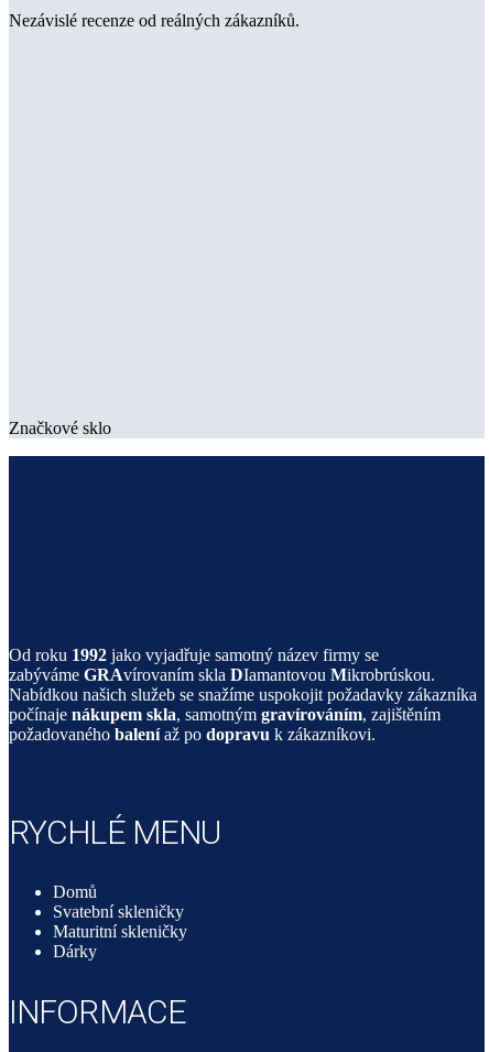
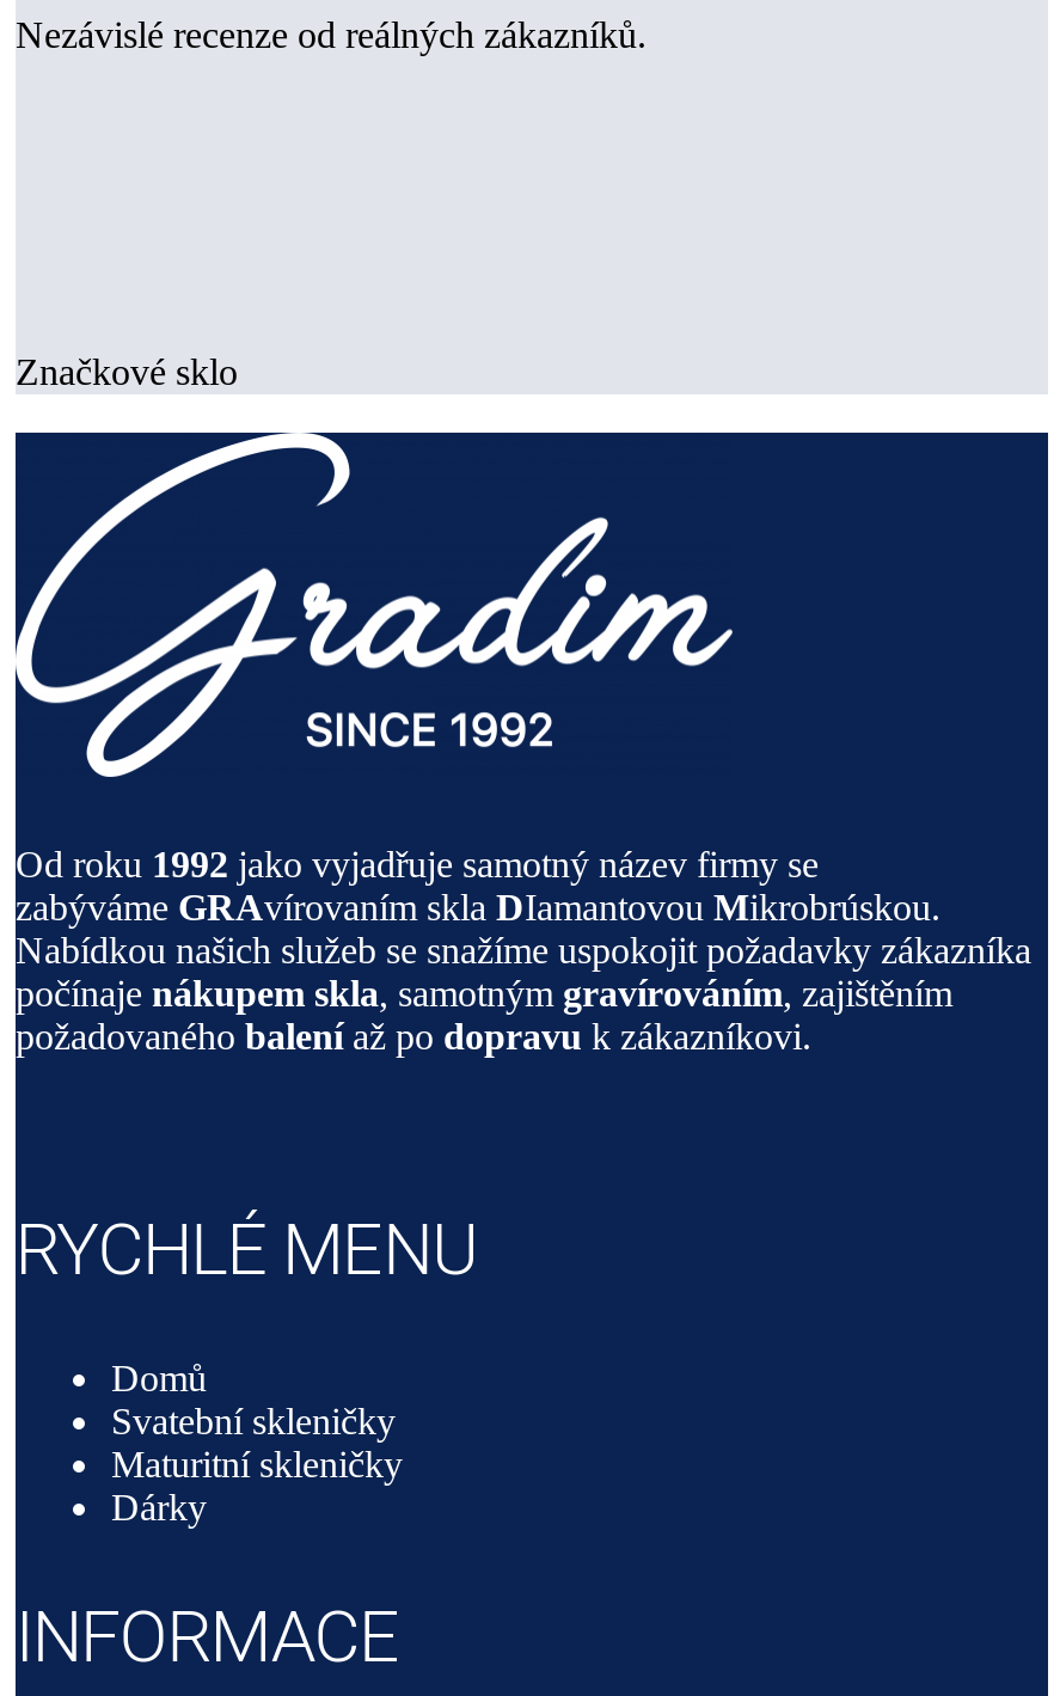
+ [image]
